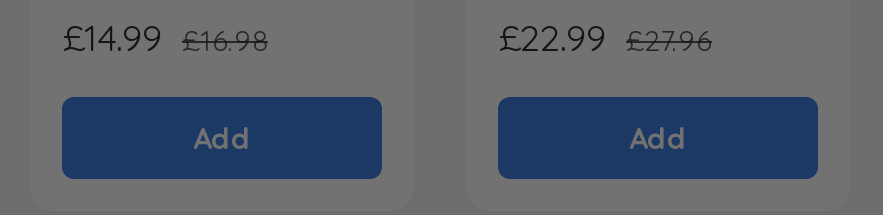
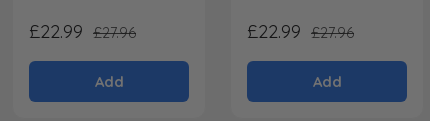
- £14.99 £16.98
- Add

+ £22.99 £27.96
+ Add
